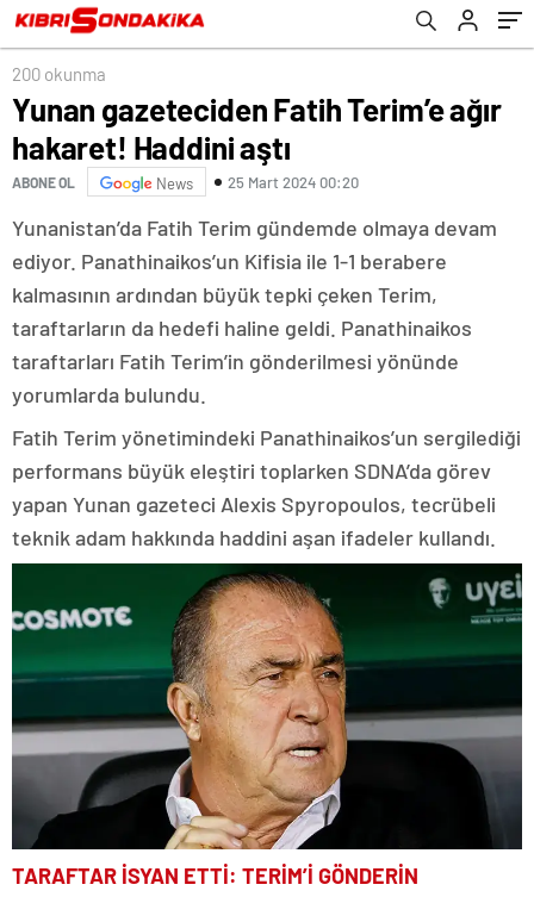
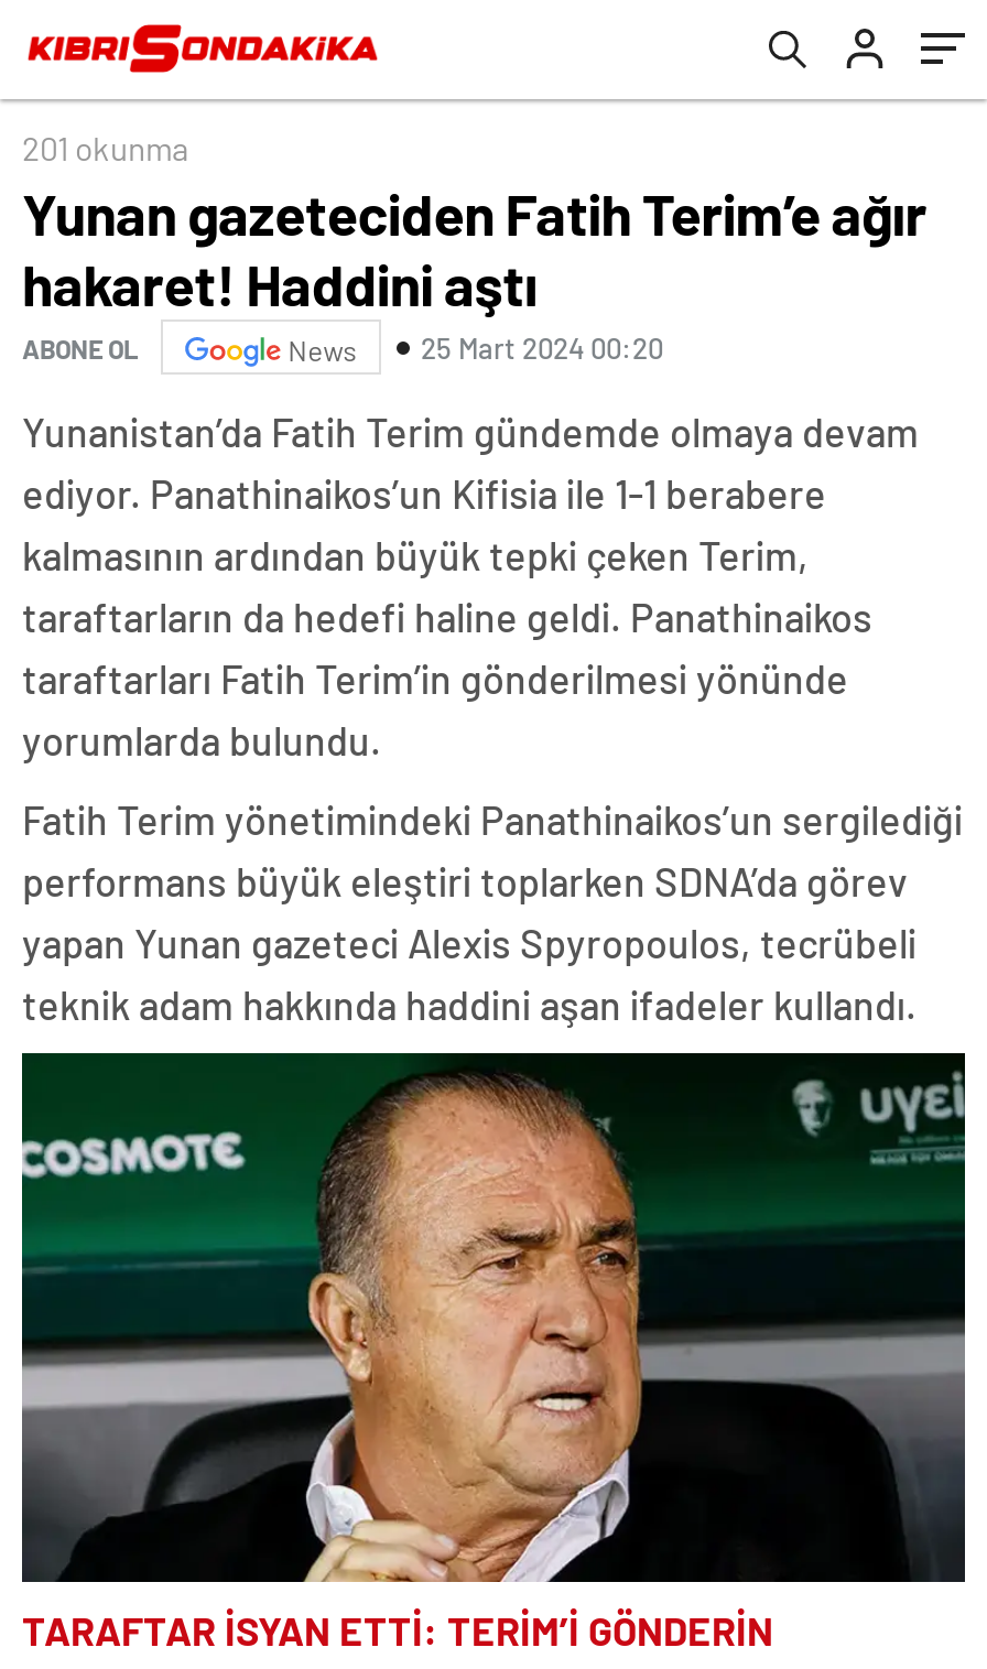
- 200 okunma
+ 201 okunma
